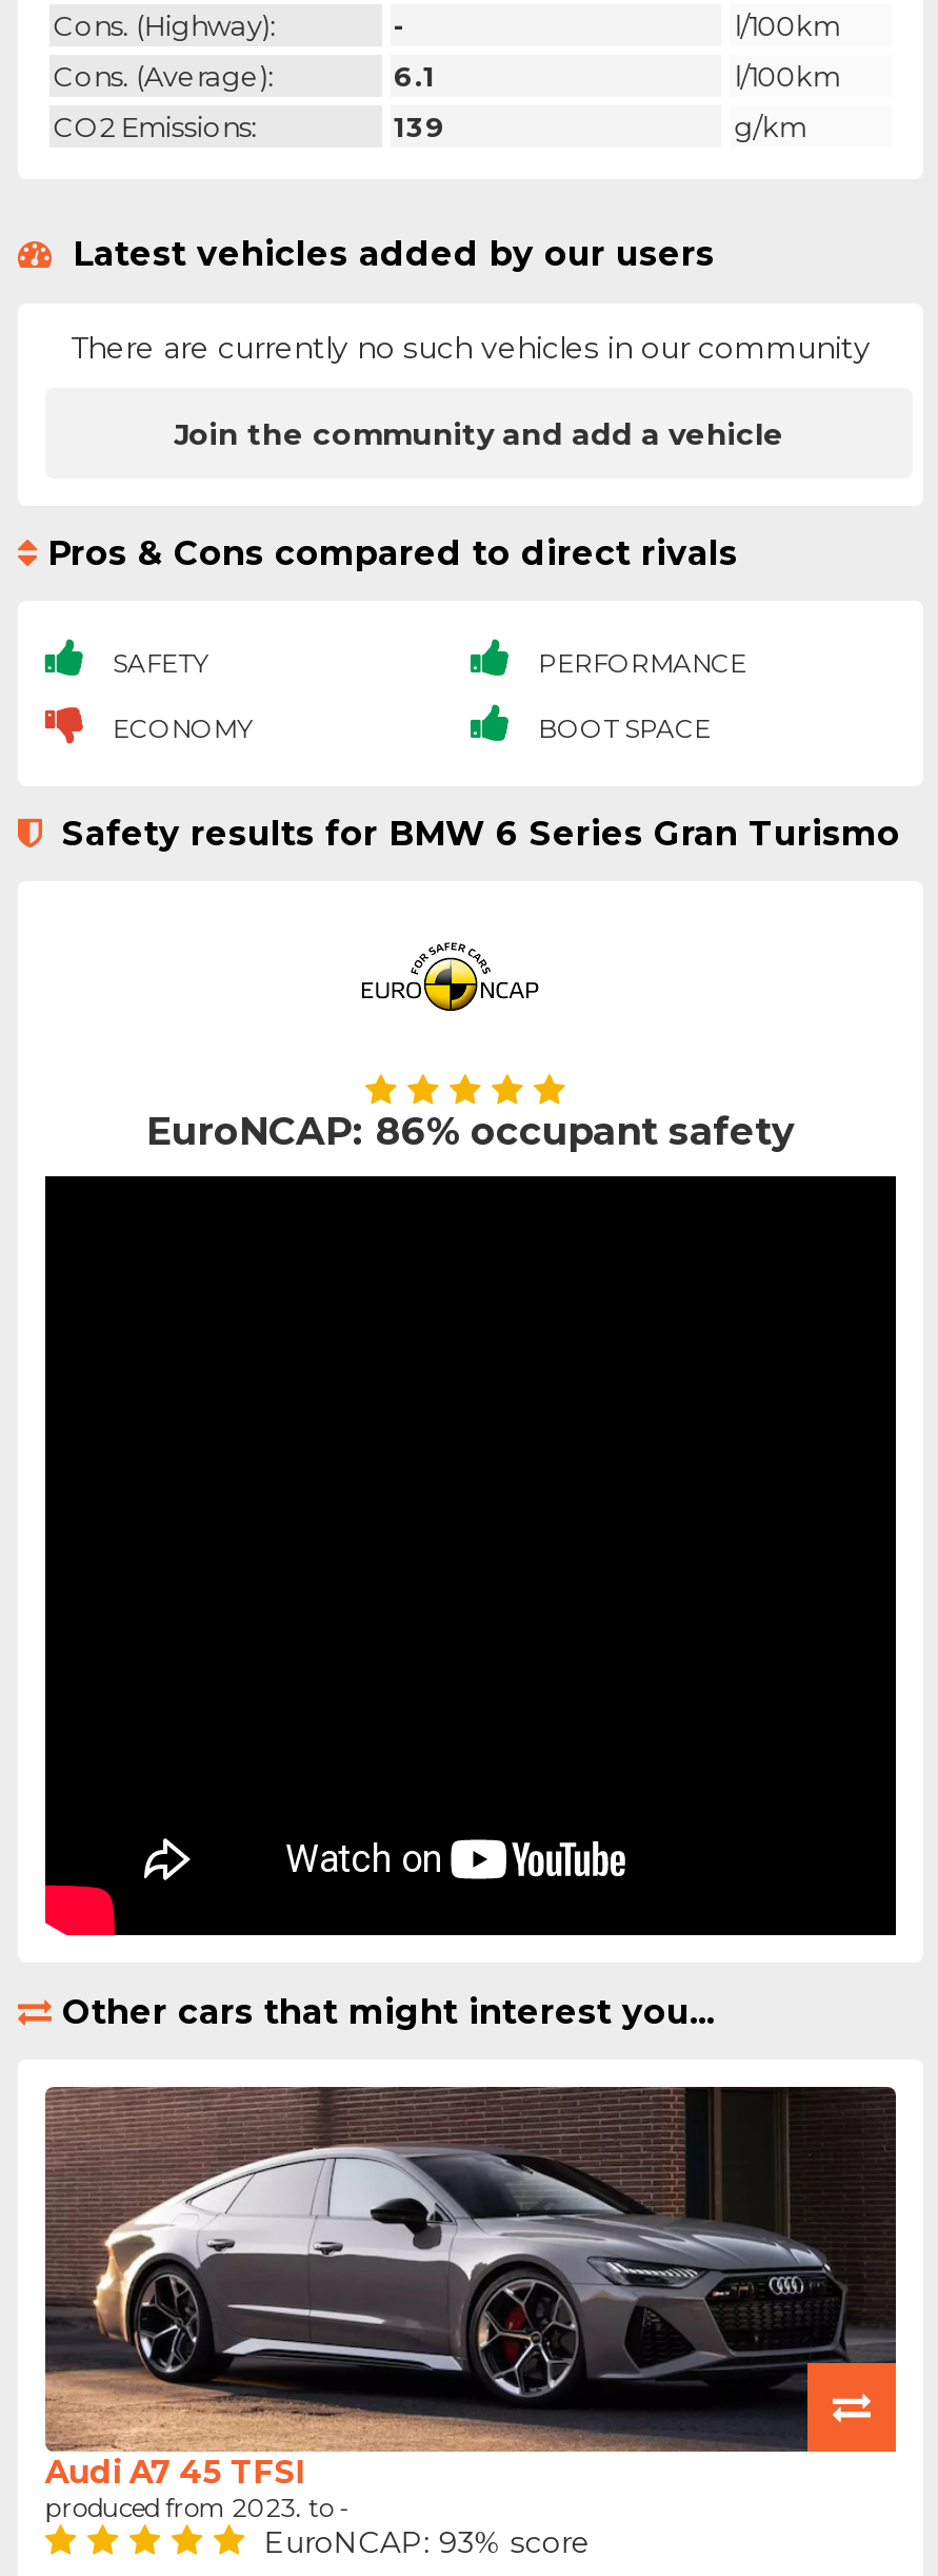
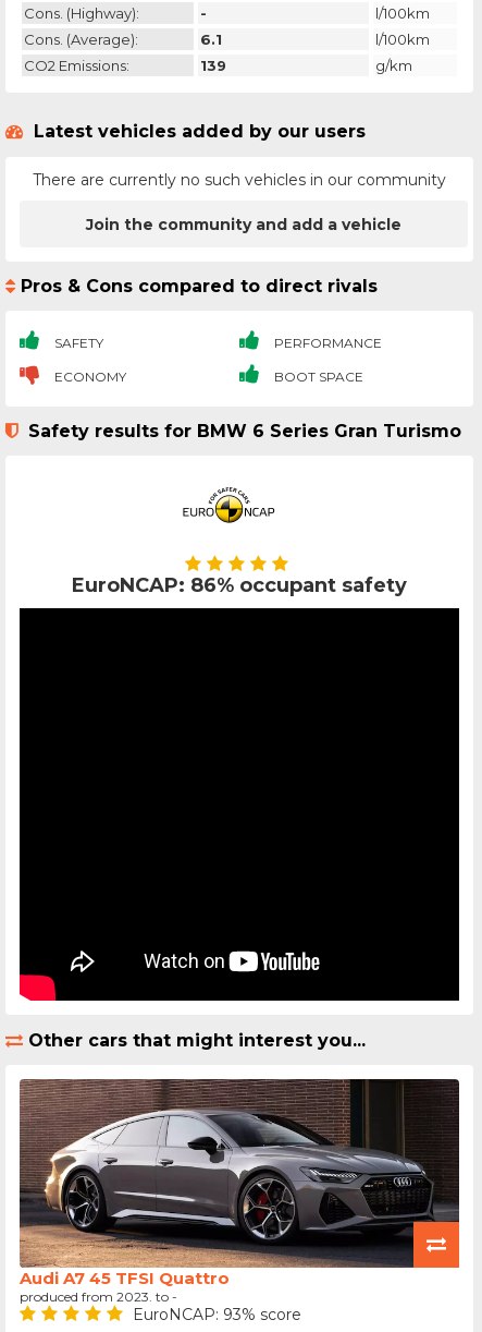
- Audi A7 45 TFSI
+ Audi A7 45 TFSI Quattro
